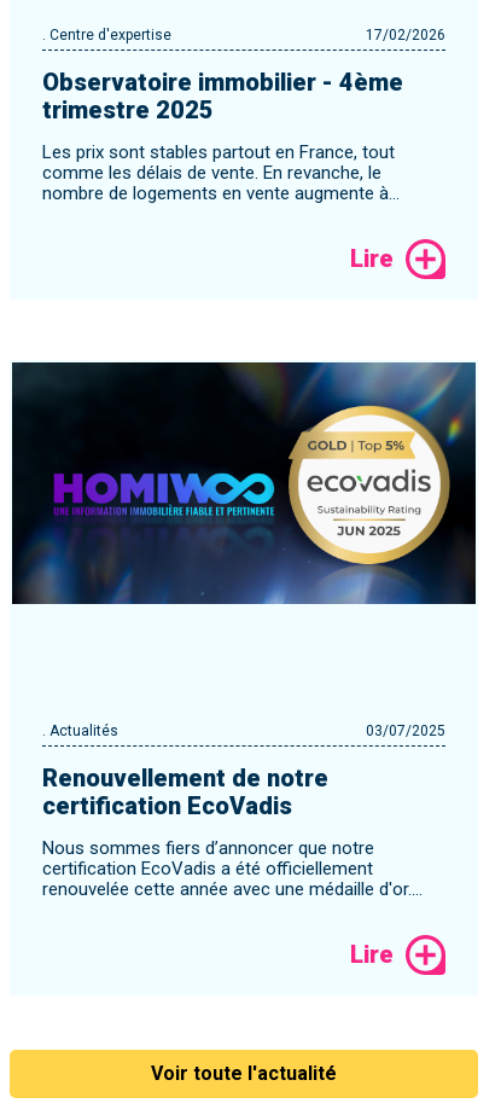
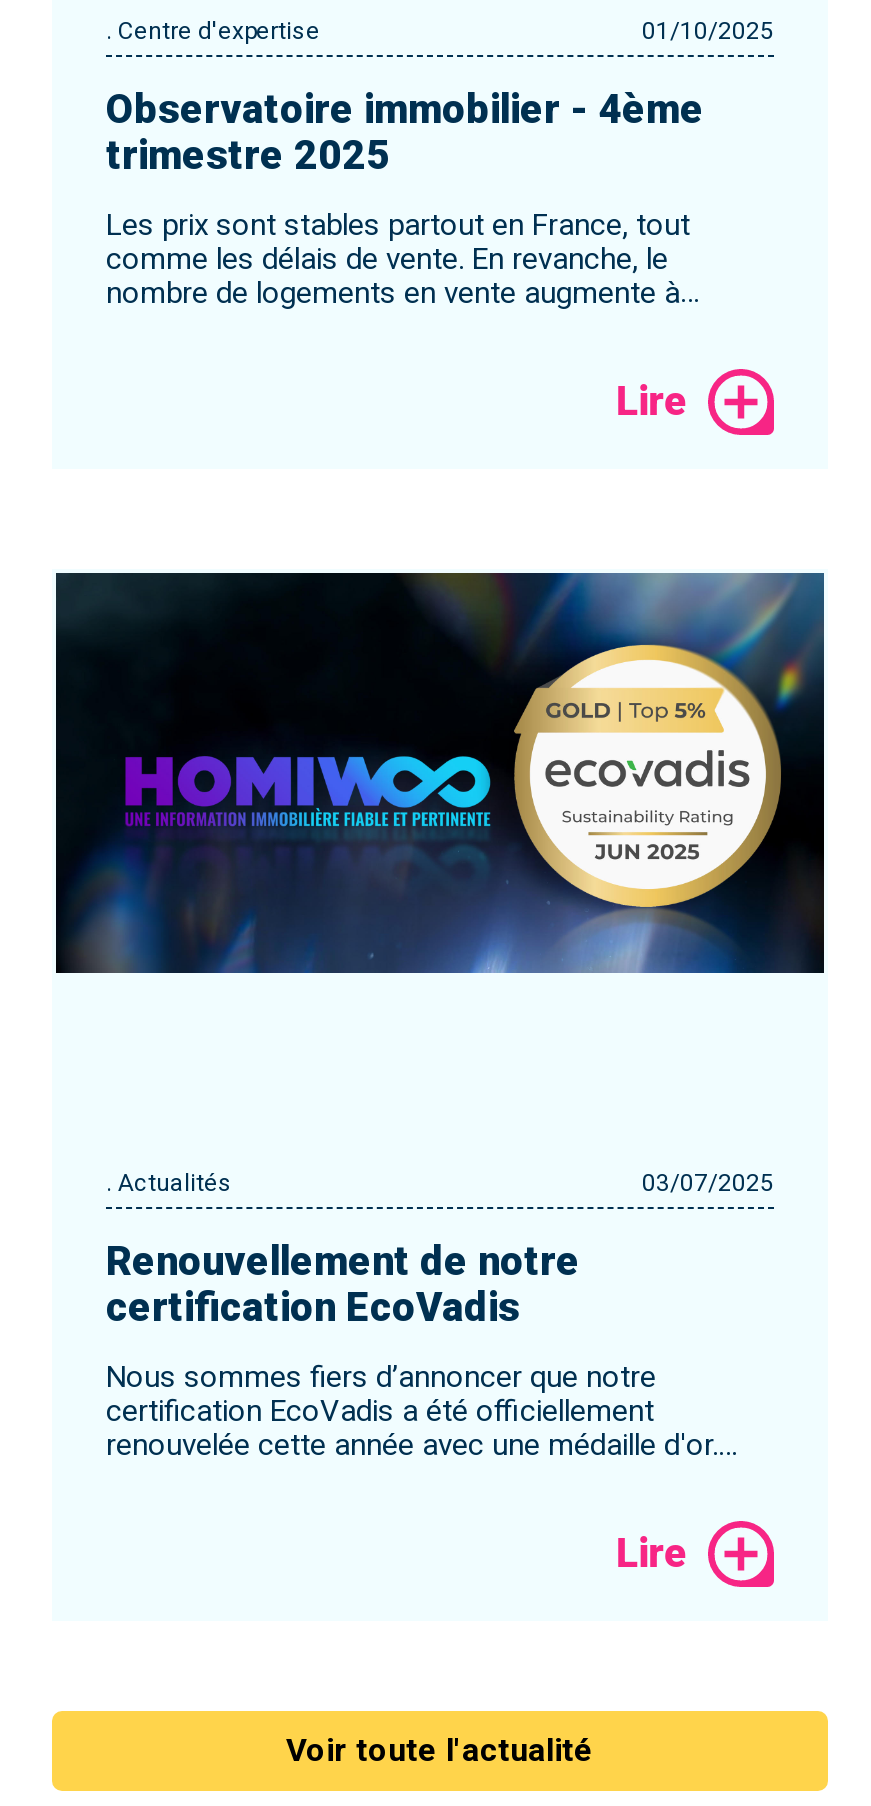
- 17/02/2026
+ 01/10/2025
